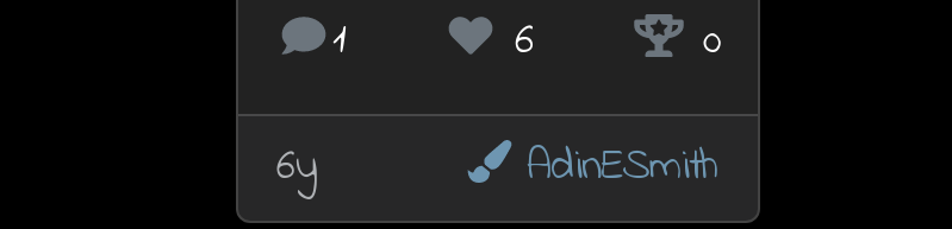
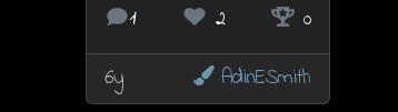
- 6
+ 2
